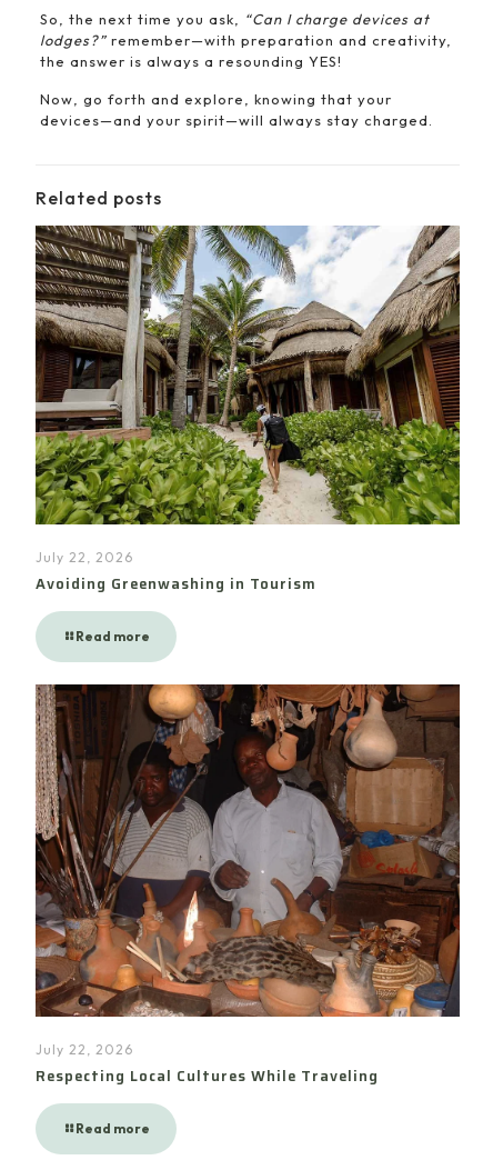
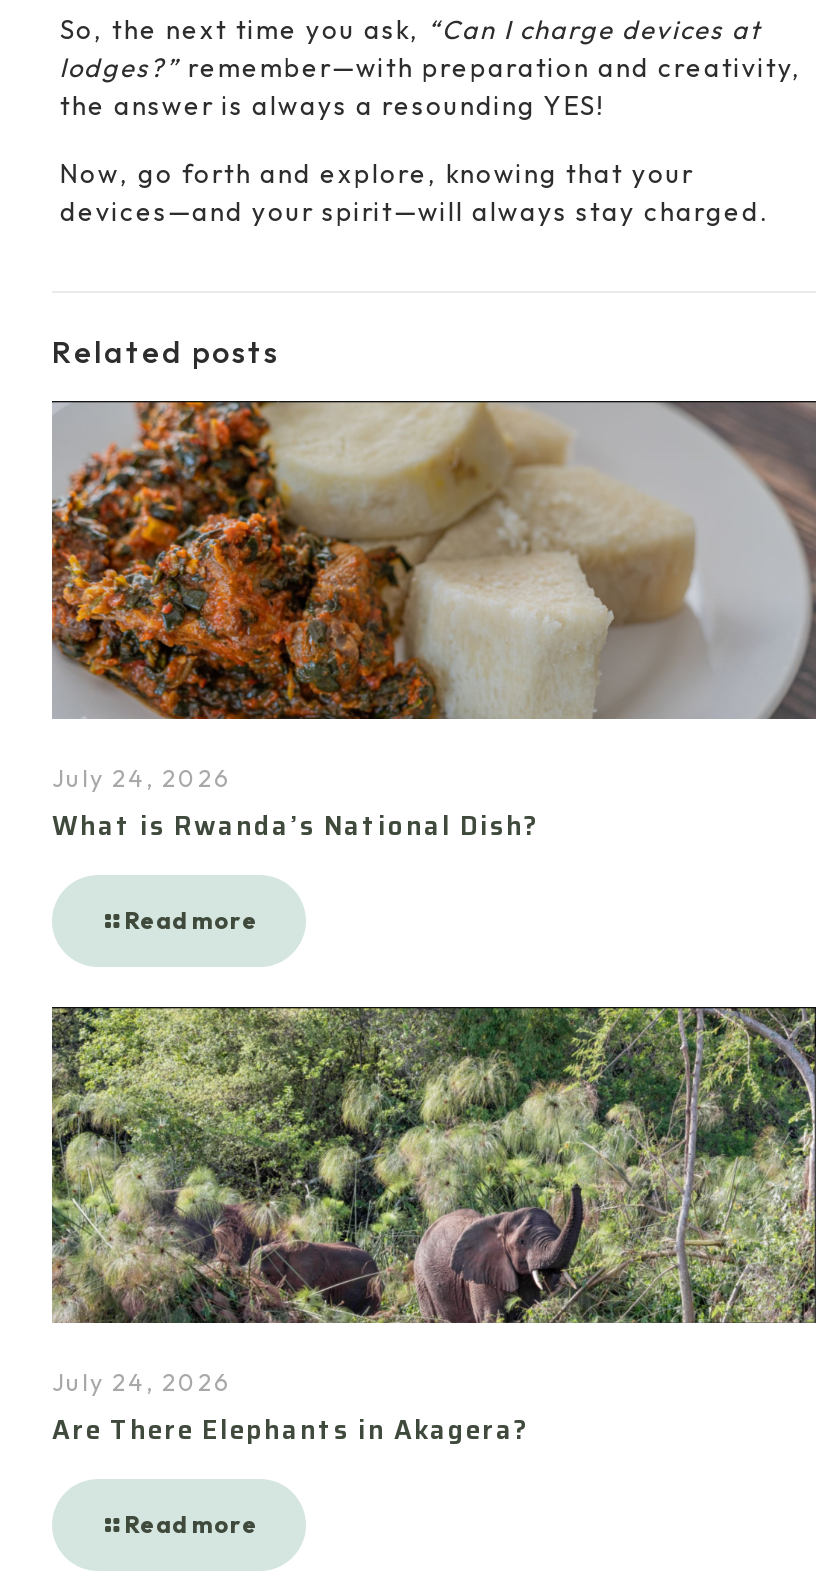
- [image]
- July 22, 2026
- Avoiding Greenwashing in Tourism
+ [image]
+ July 24, 2026
+ What is Rwanda’s National Dish?

- [image]
- July 22, 2026
- Respecting Local Cultures While Traveling
+ [image]
+ July 24, 2026
+ Are There Elephants in Akagera?
